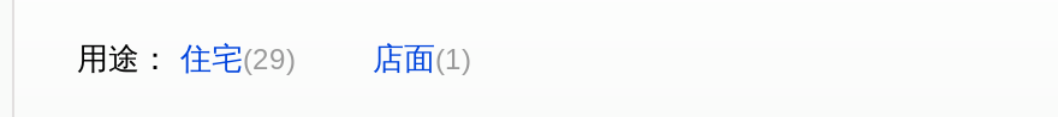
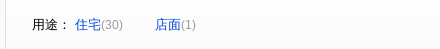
- 用途： 住宅(29)
+ 用途： 住宅(30)
